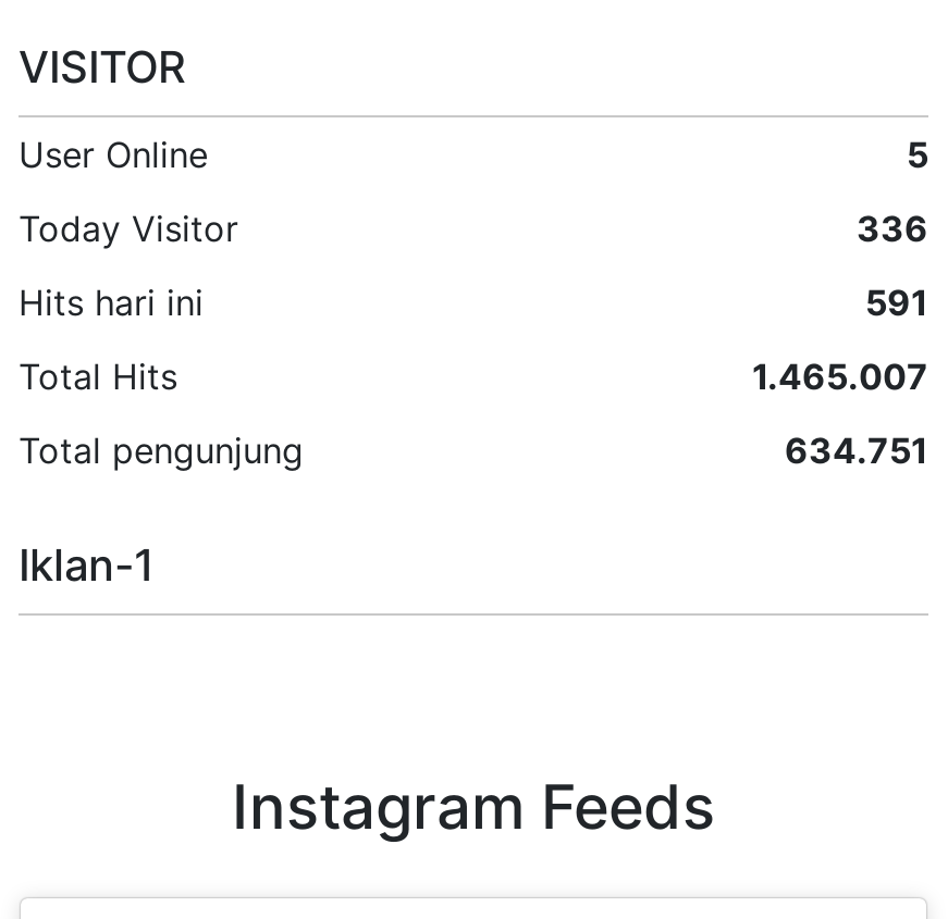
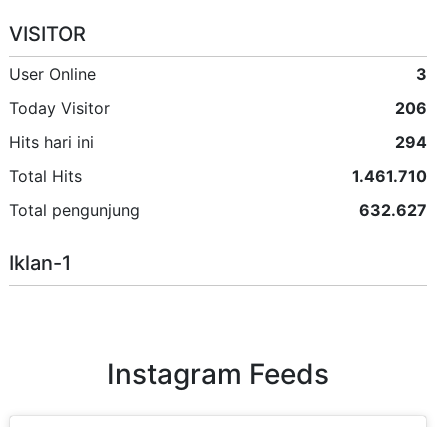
- 5
+ 3

- 336
+ 206

- 591
+ 294

- 1.465.007
+ 1.461.710

- 634.751
+ 632.627
